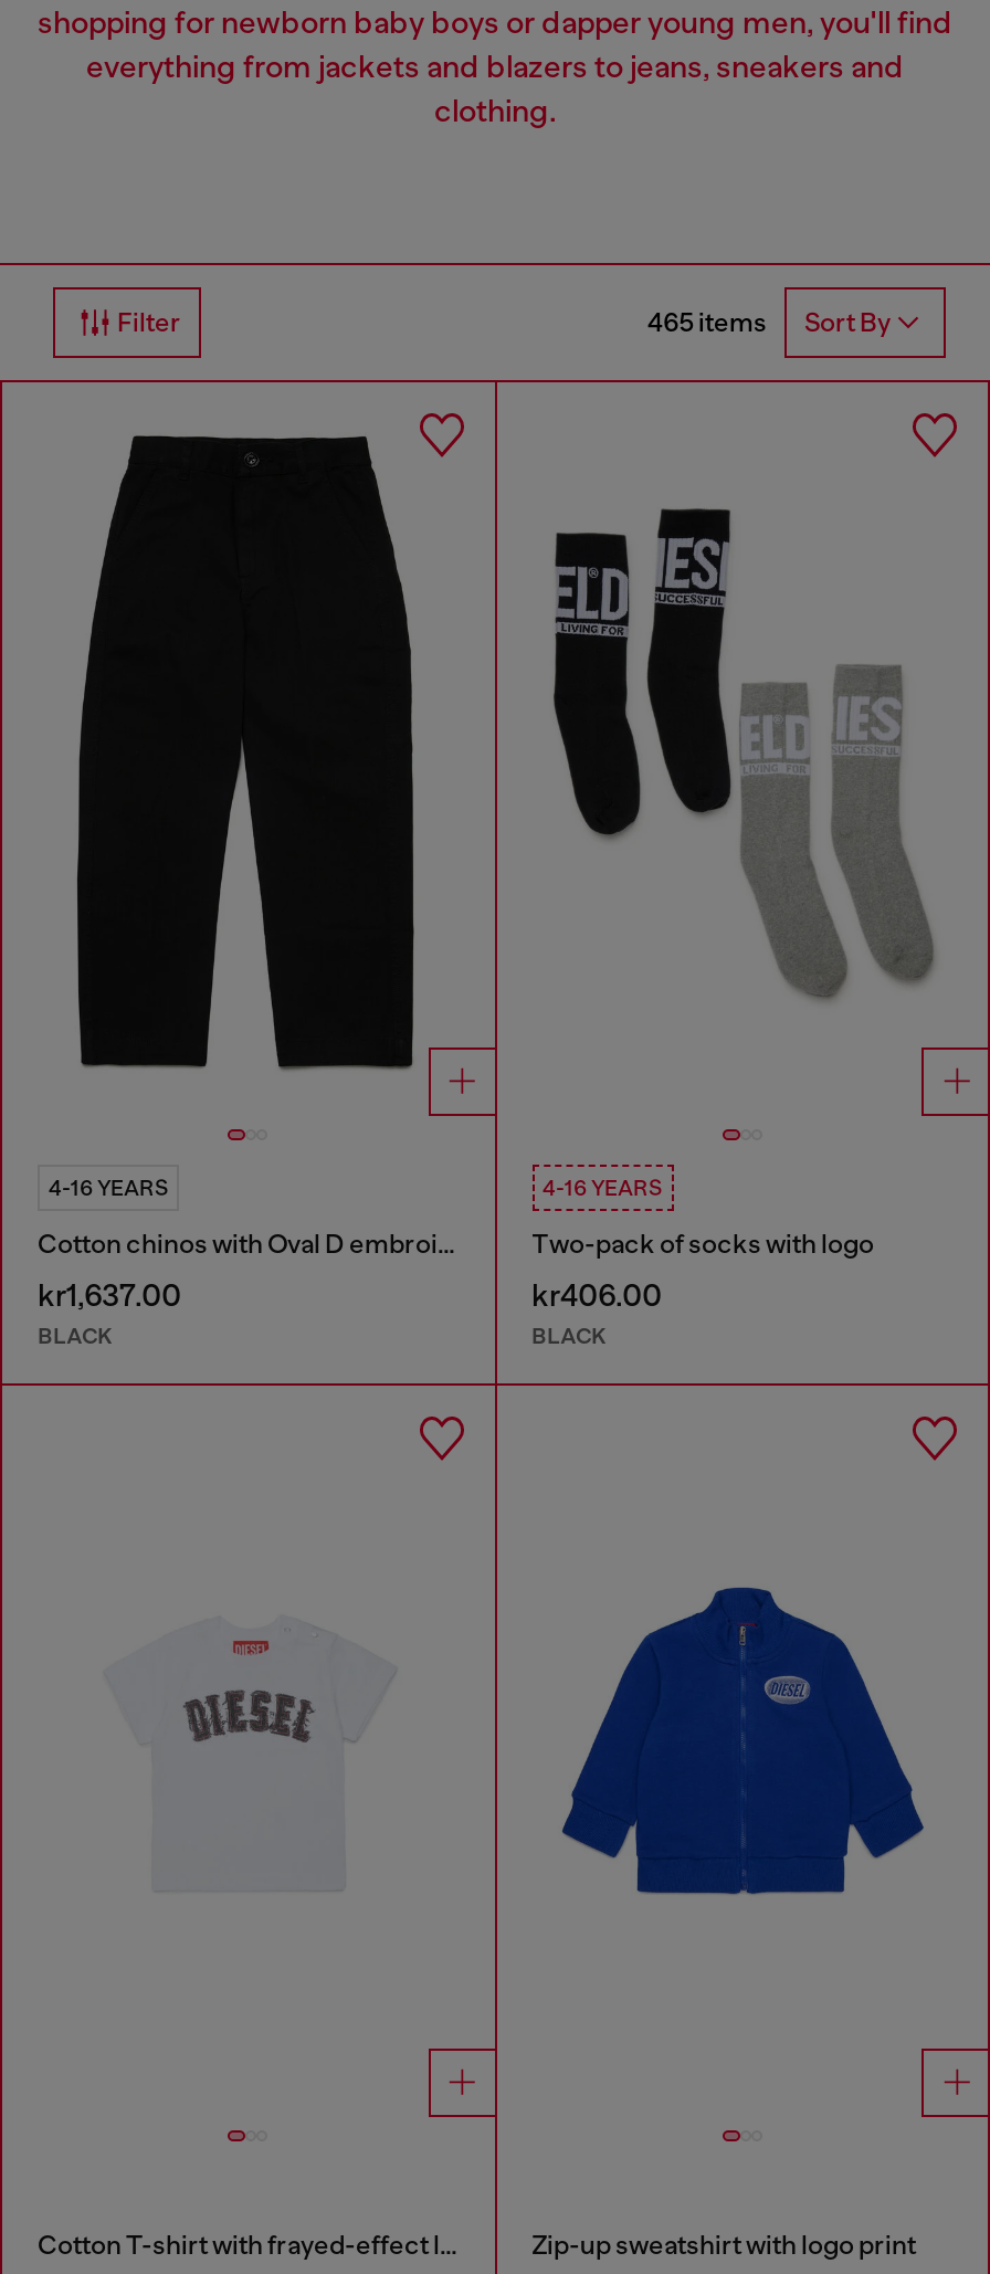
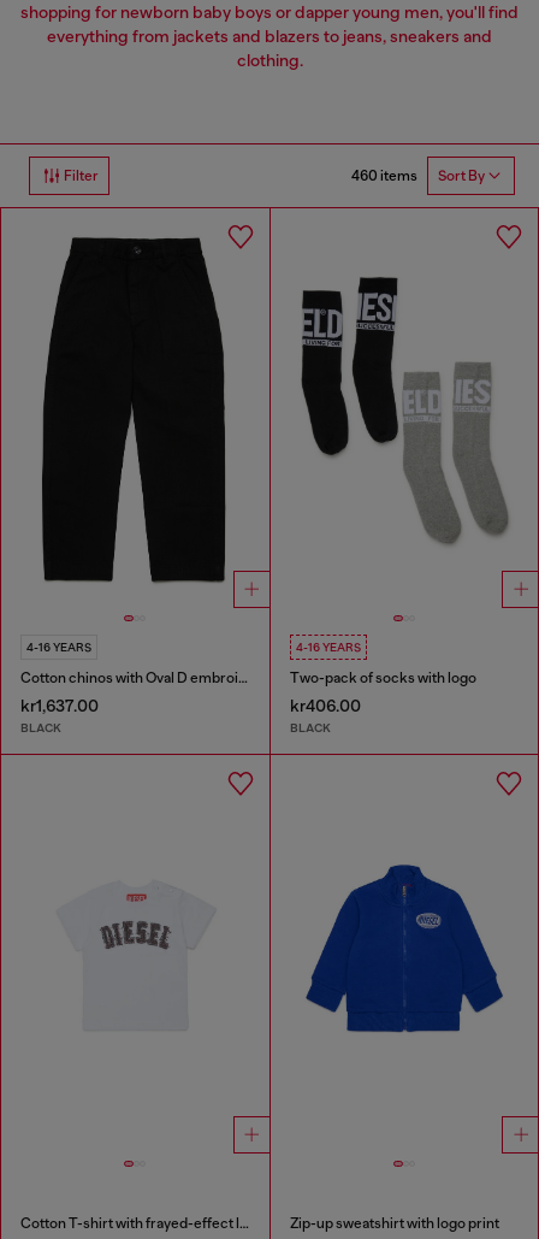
- 465 items Sort By
+ 460 items Sort By
